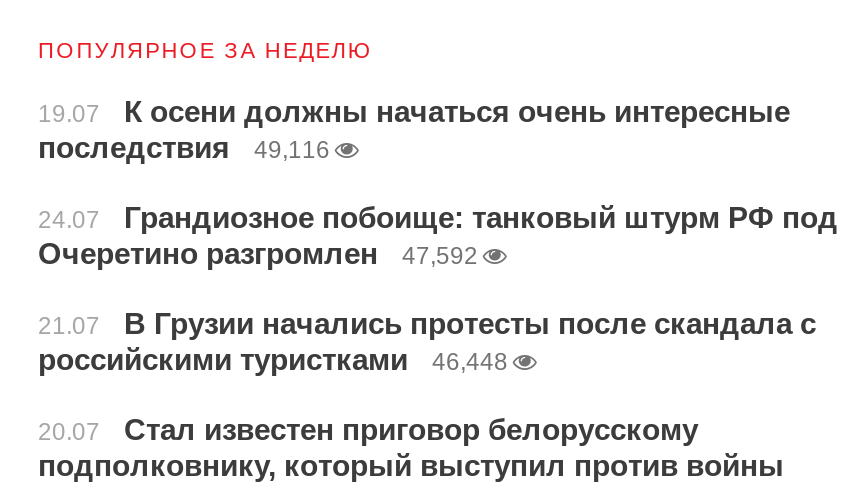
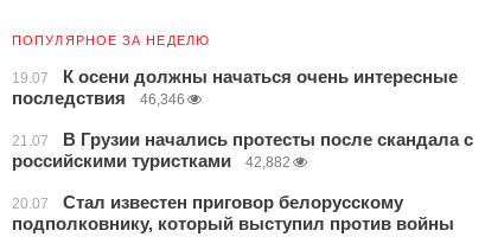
- 49,116
- 24.07
- Грандиозное побоище: танковый штурм РФ под
- Очеретино разгромлен
- 47,592
+ 46,346

- российскими туристками 46,448
+ российскими туристками 42,882
